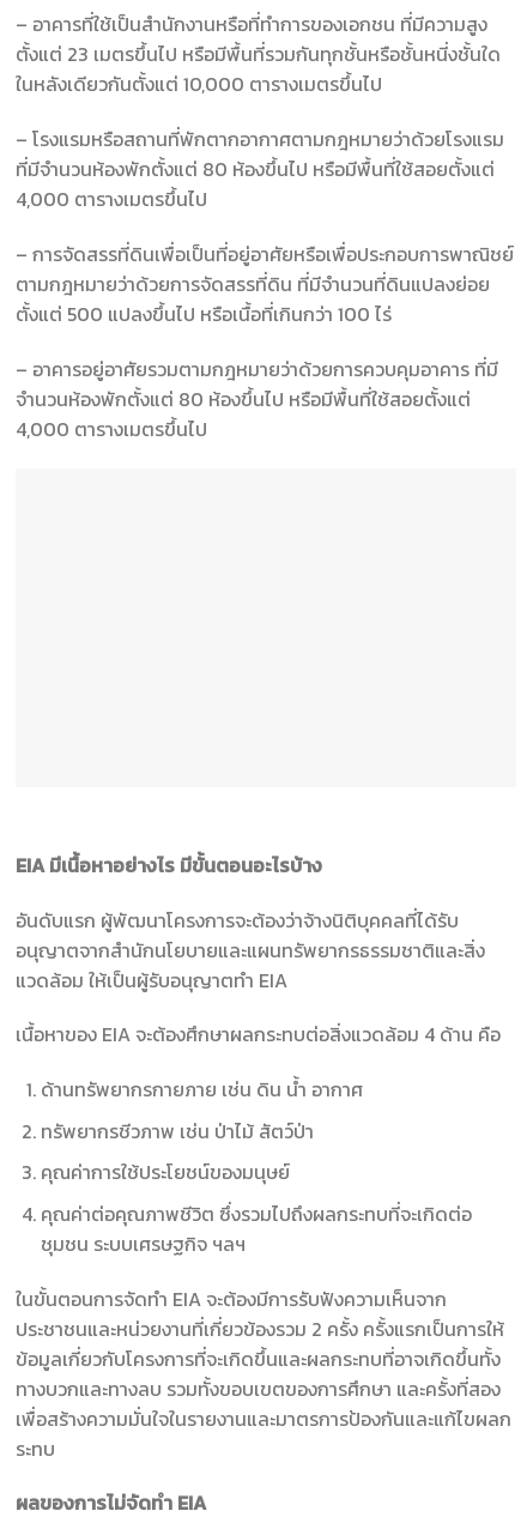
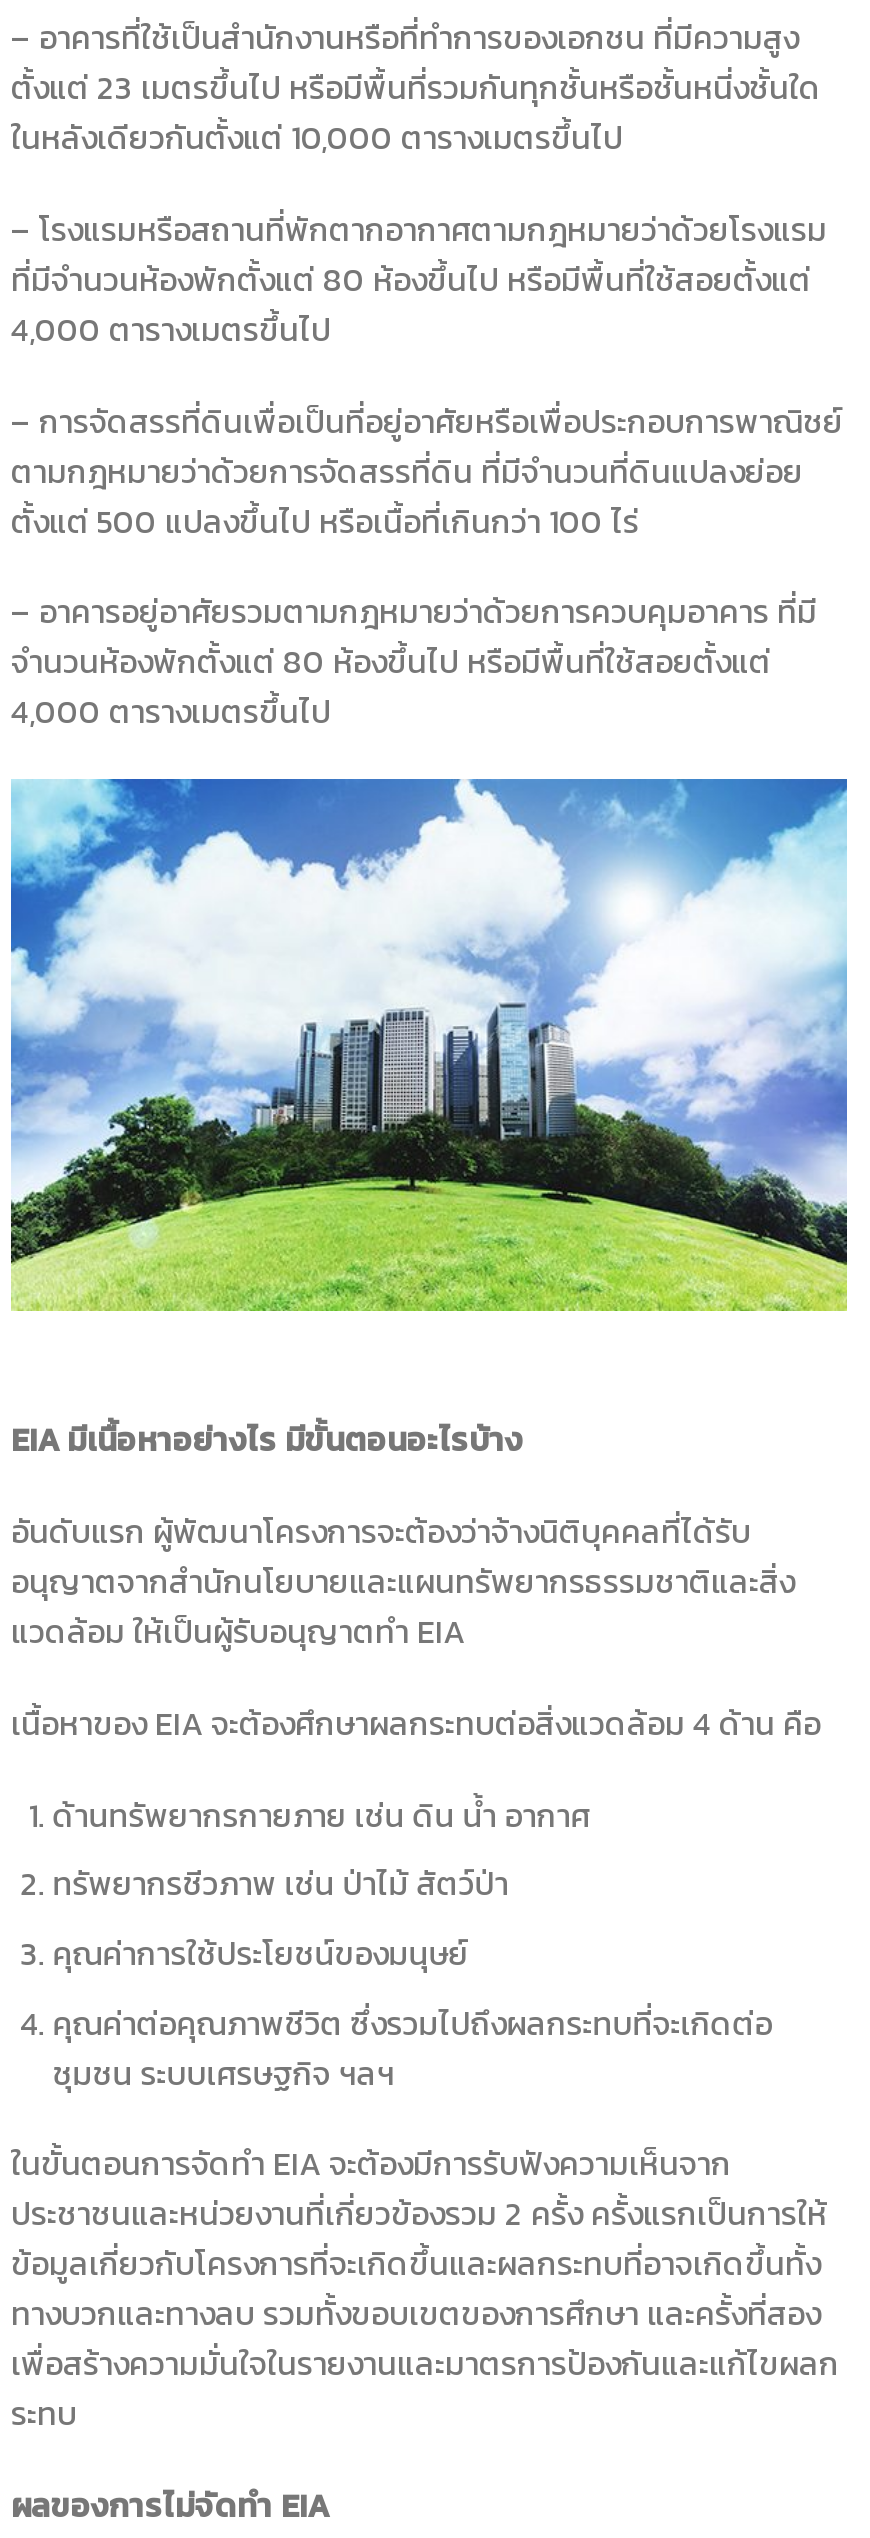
+ [image]
